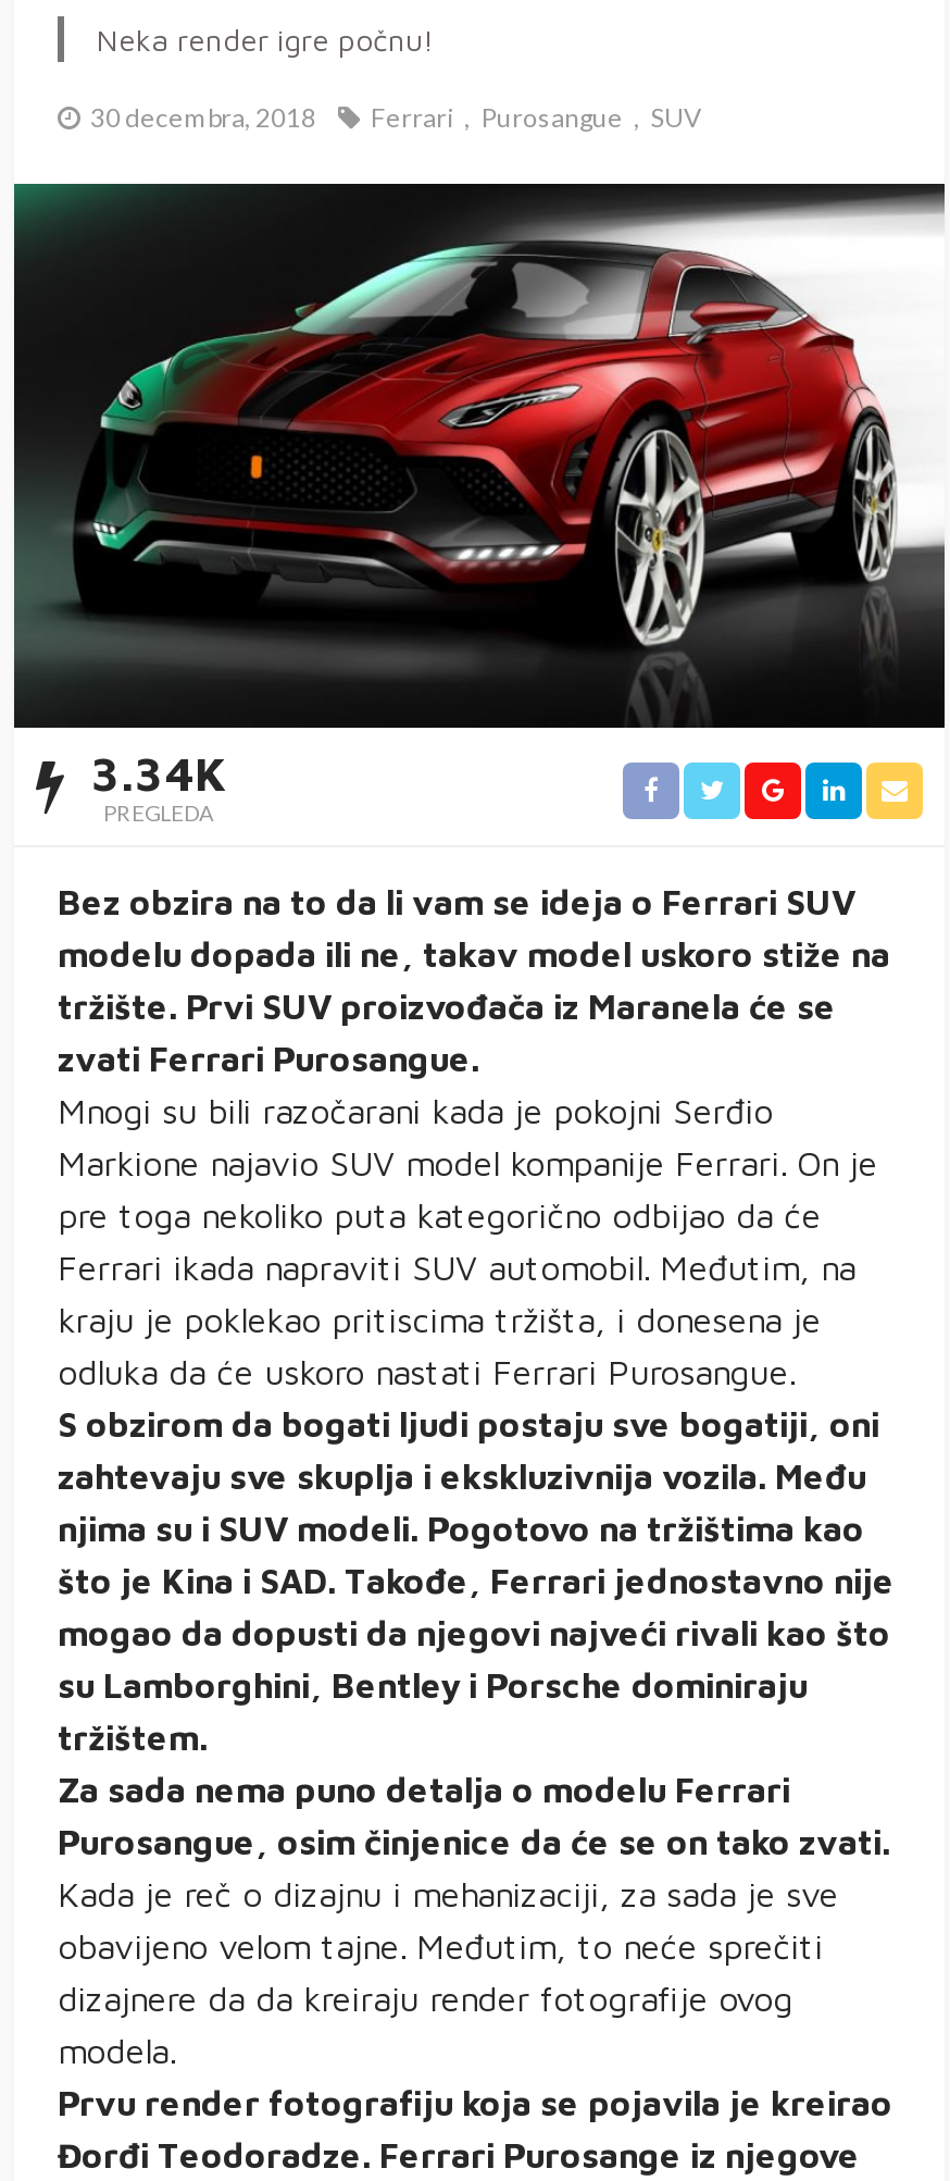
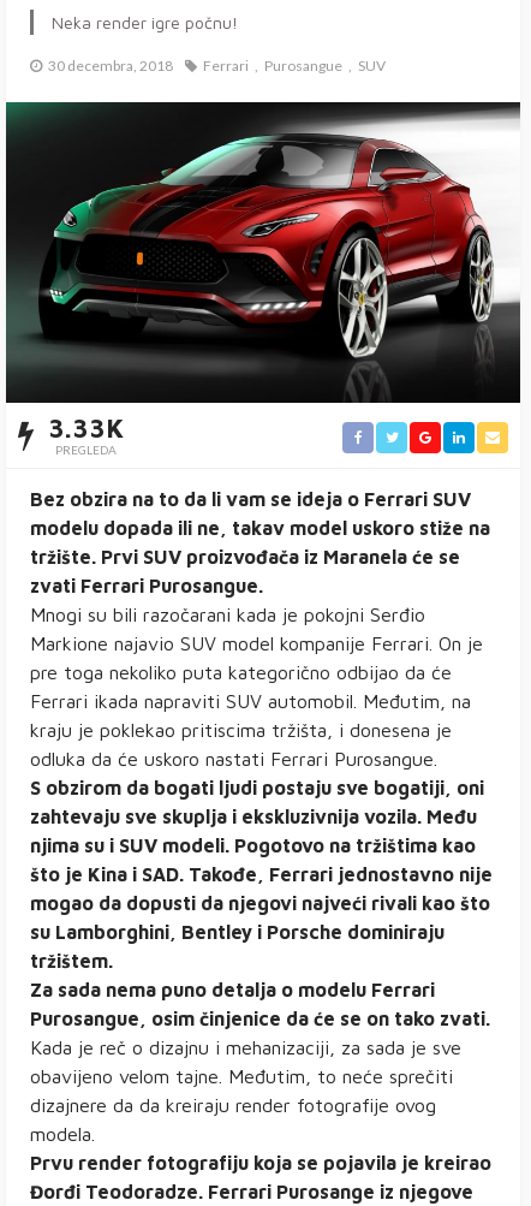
- 3.34K
+ 3.33K
